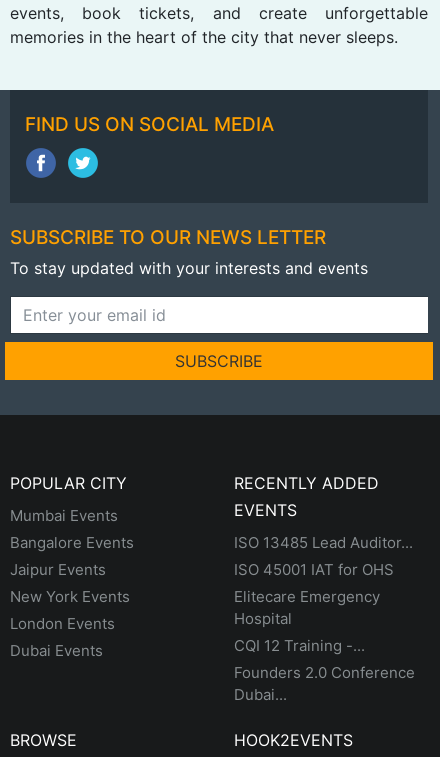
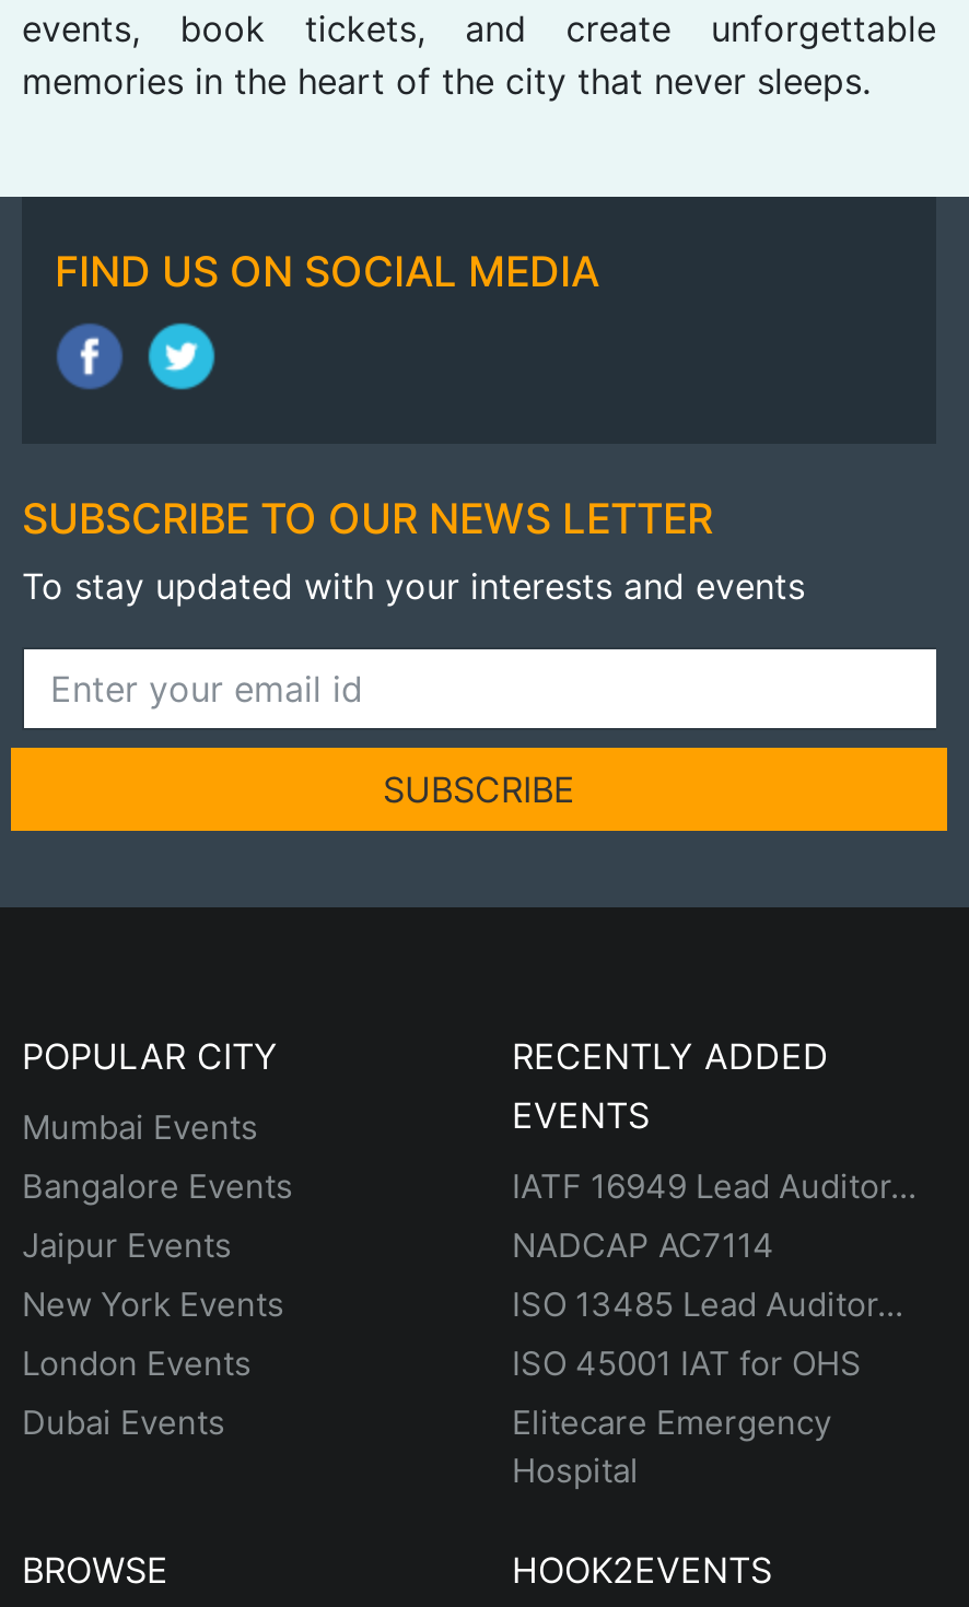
moved down: ISO 13485 Lead Auditor... | ISO 45001 IAT for OHS | Elitecare Emergency | Hospital

+ IATF 16949 Lead Auditor...
+ NADCAP AC7114

- CQI 12 Training -...
- Founders 2.0 Conference
- Dubai...
